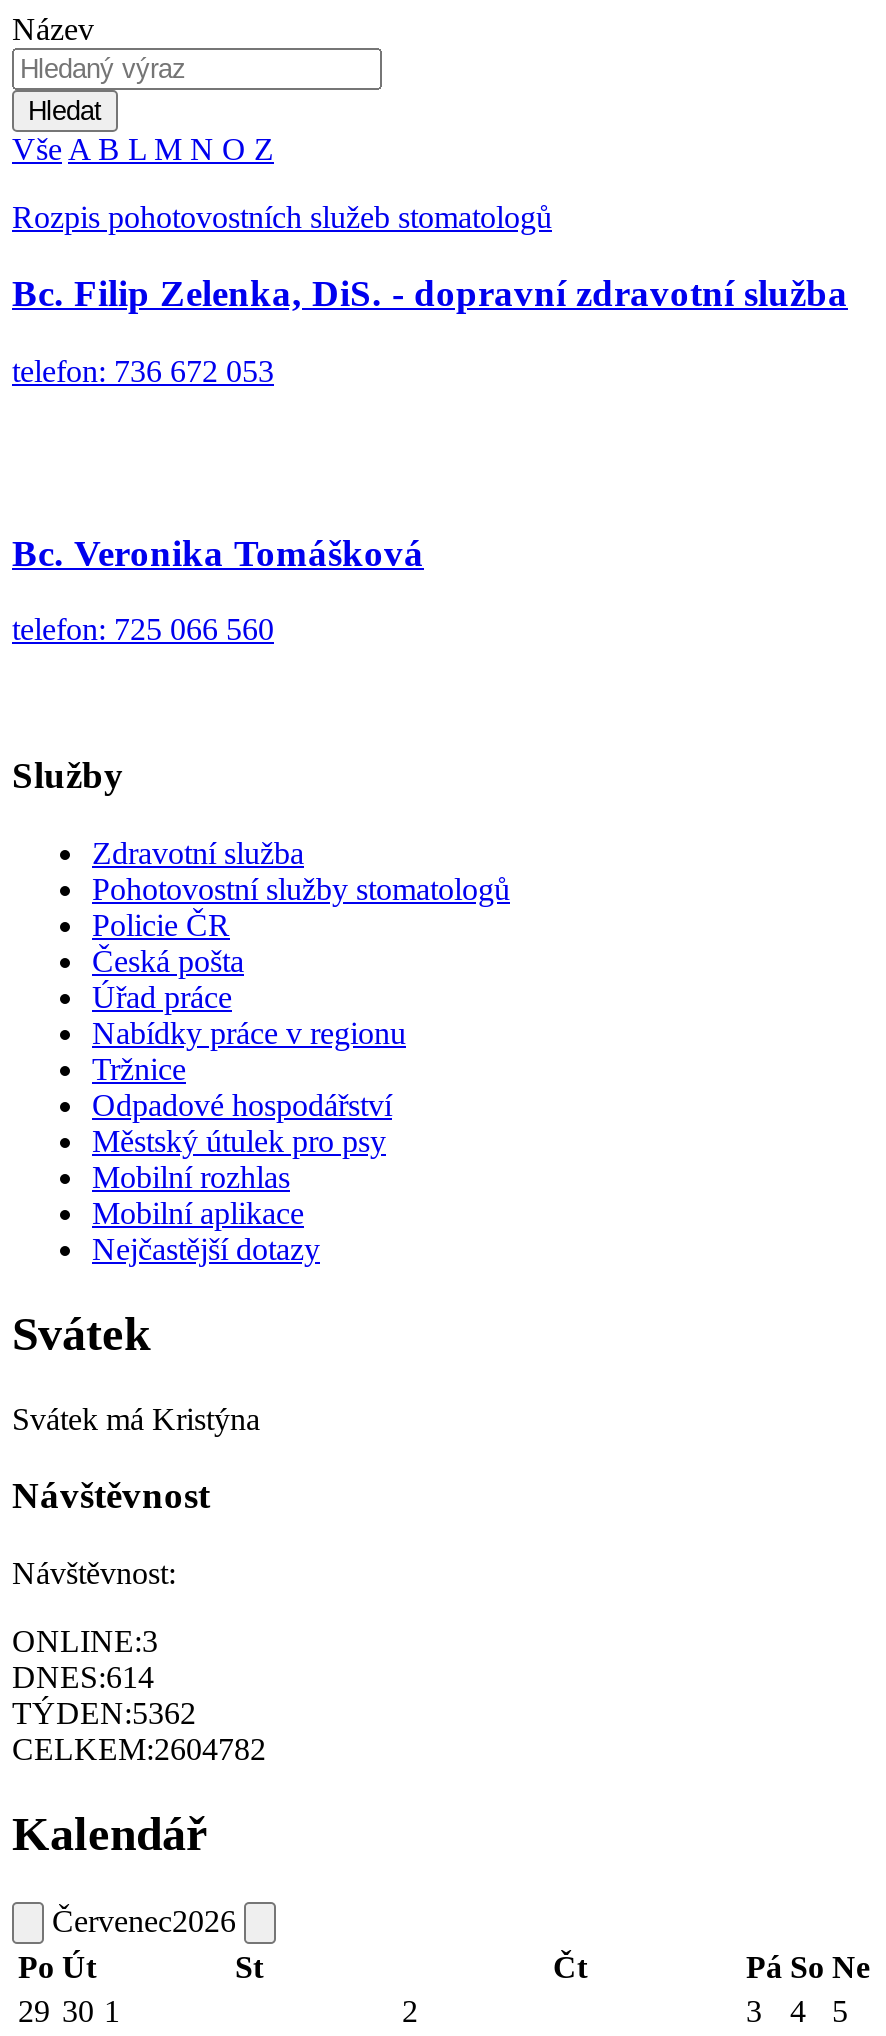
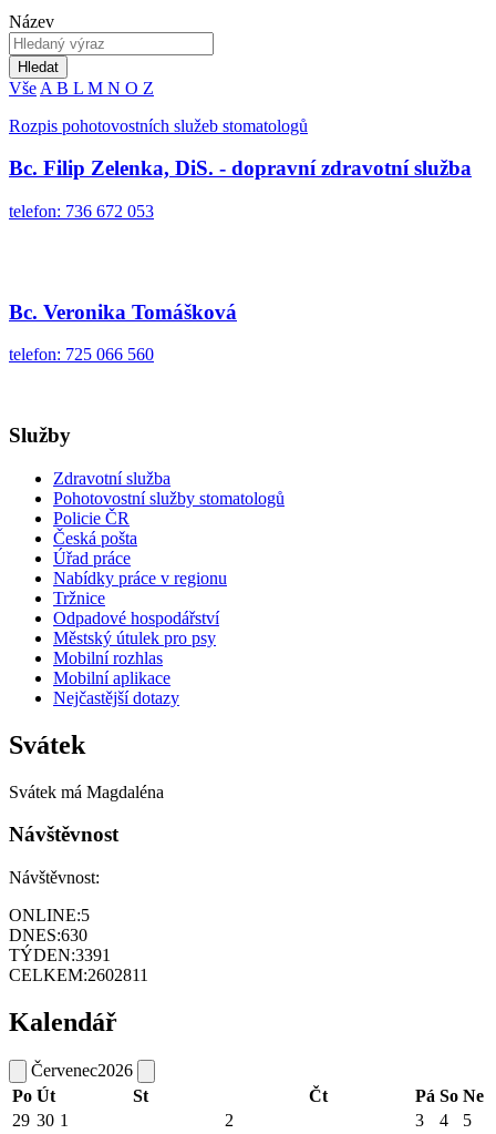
- Svátek má Kristýna
+ Svátek má Magdaléna

- ONLINE:3
+ ONLINE:5

- DNES:614
+ DNES:630

- TÝDEN:5362
+ TÝDEN:3391

- CELKEM:2604782
+ CELKEM:2602811
